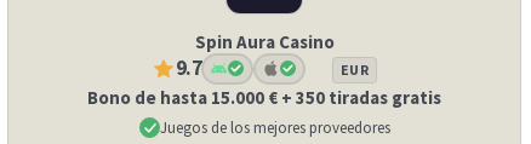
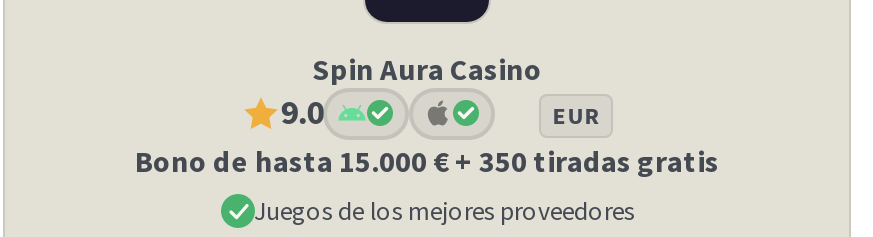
- 9.7
+ 9.0
